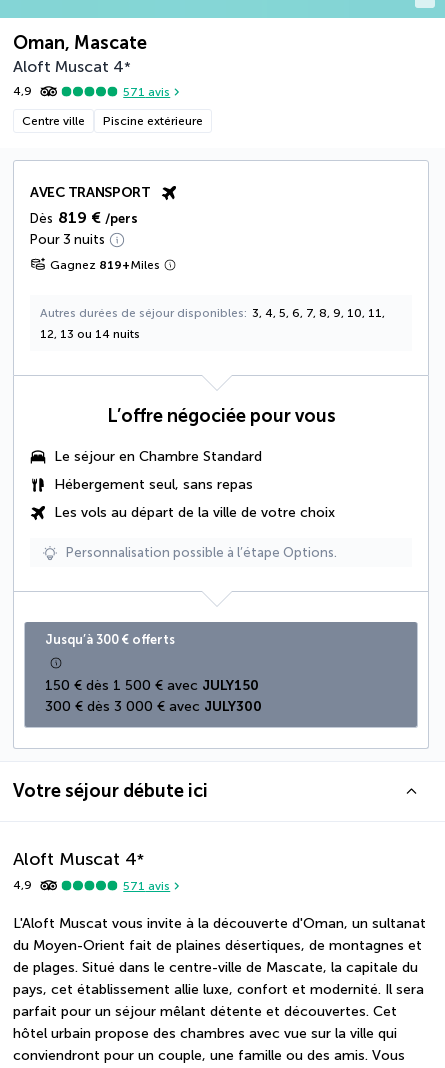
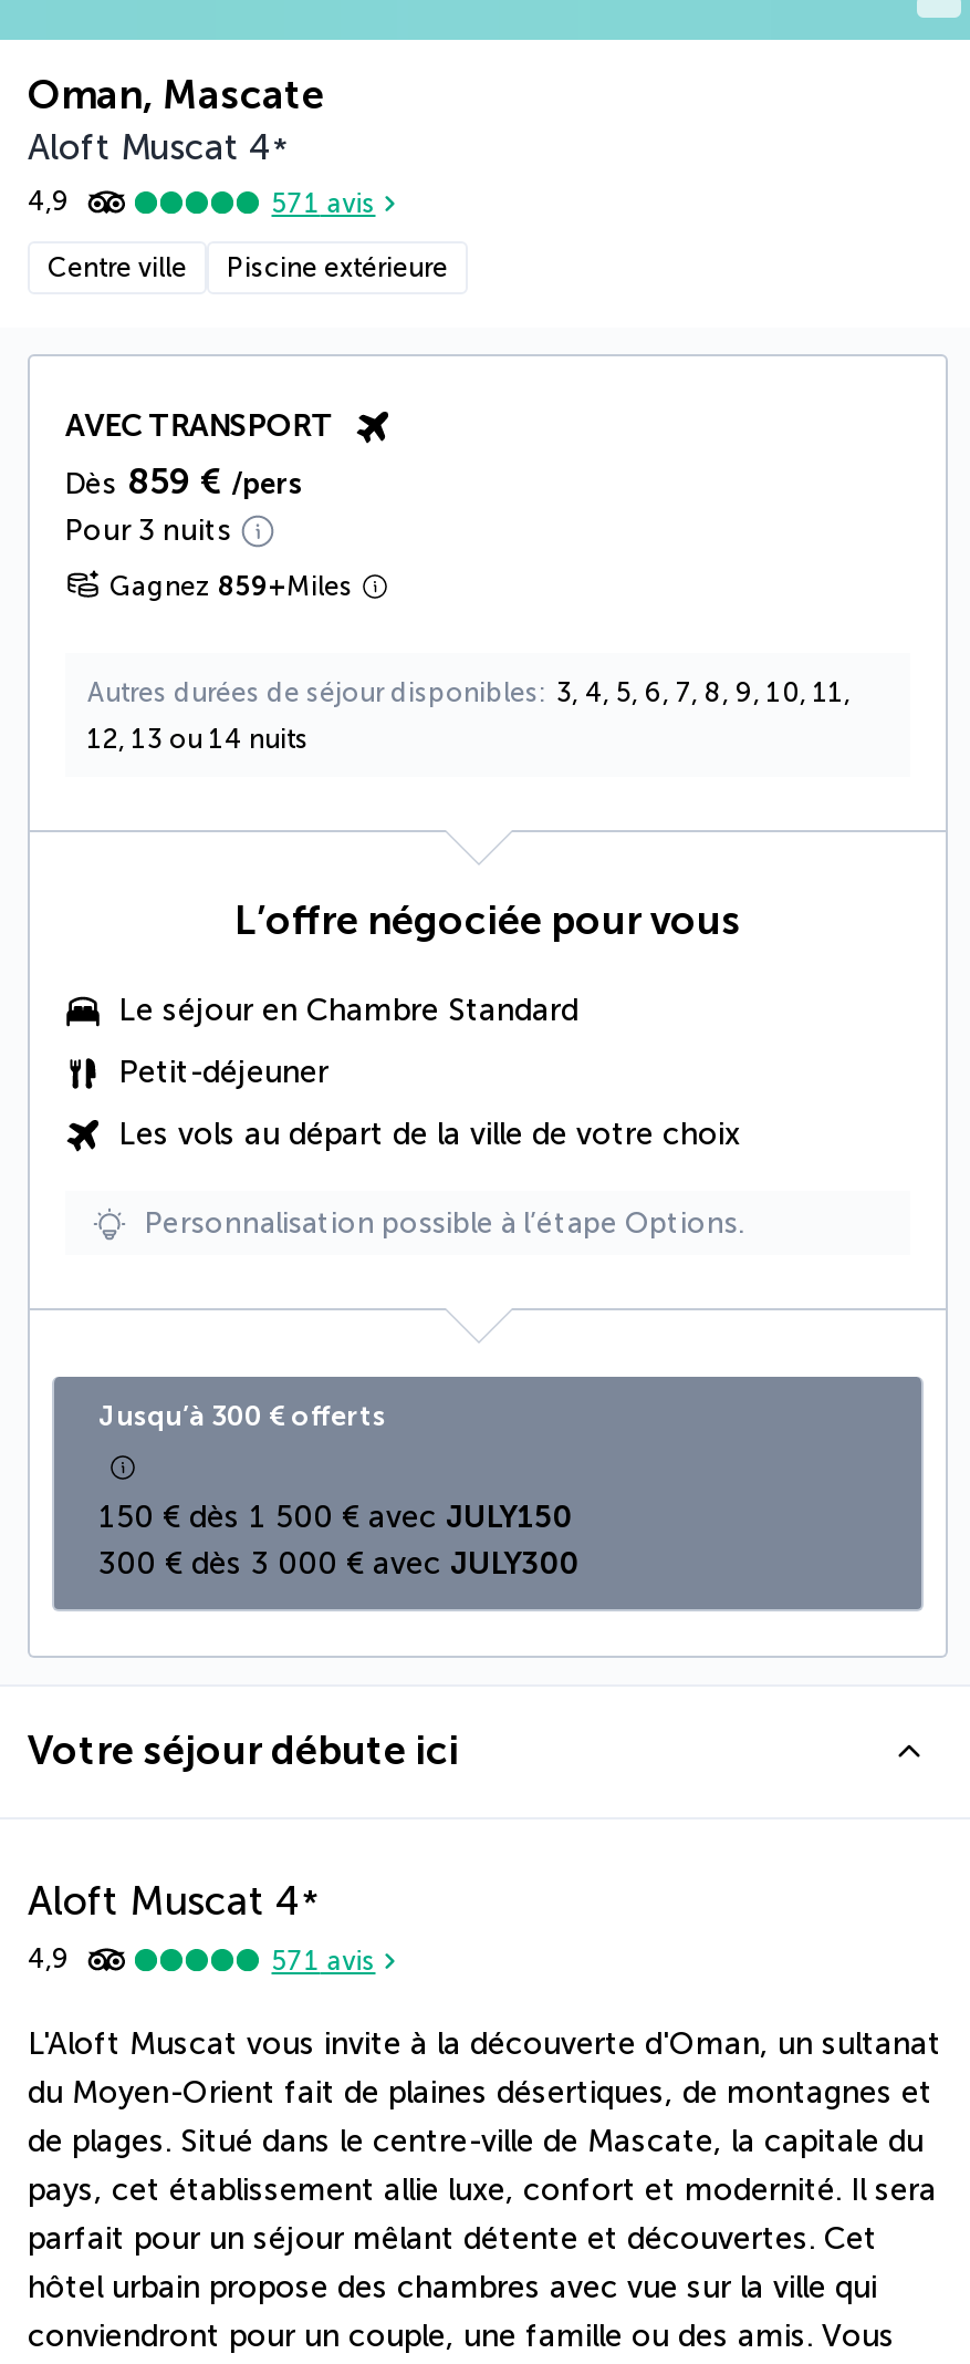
- Dès 819 € /pers
+ Dès 859 € /pers

- Gagnez 819+Miles
+ Gagnez 859+Miles

- Hébergement seul, sans repas
+ Petit-déjeuner
